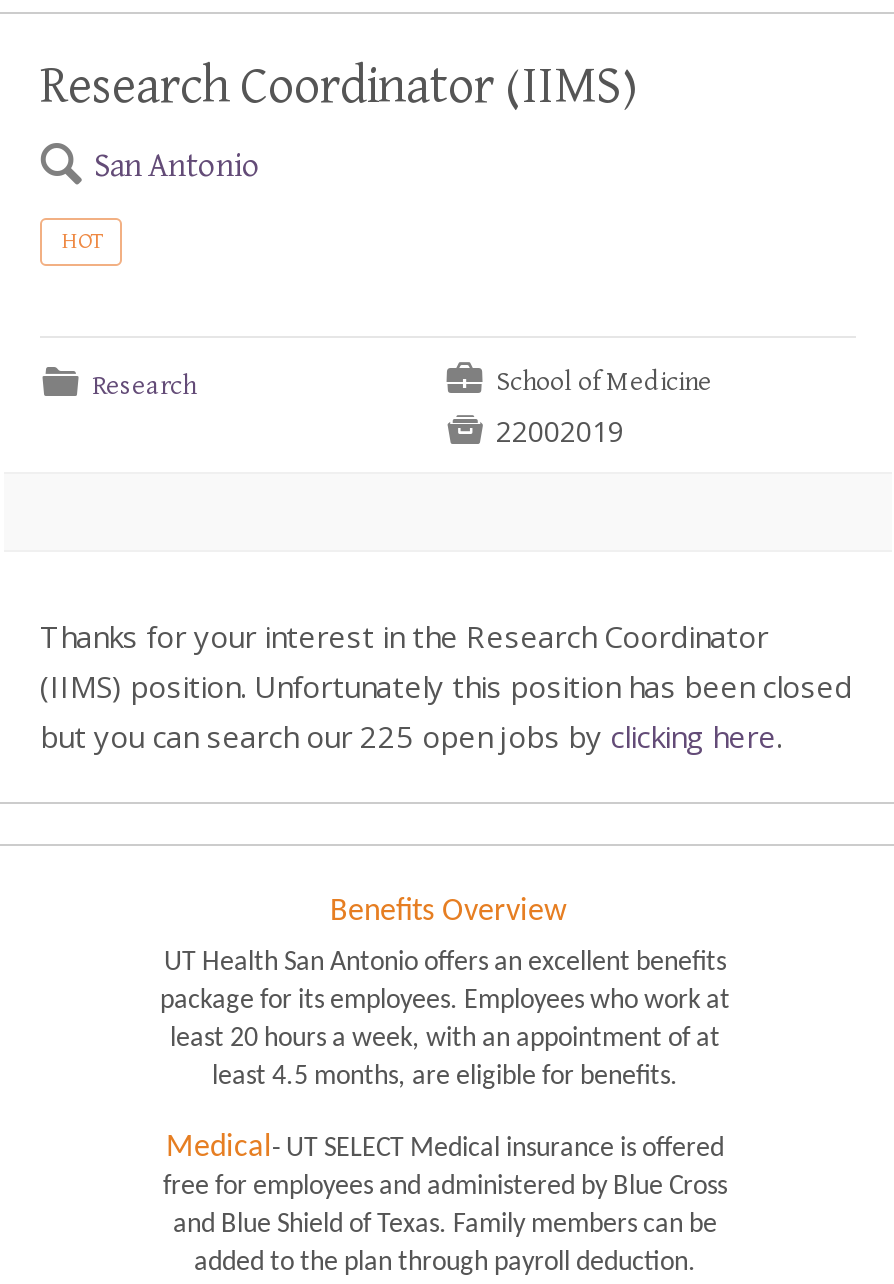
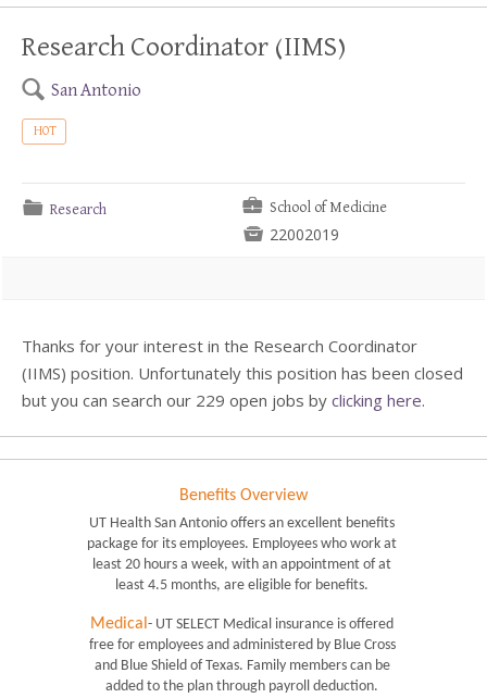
- but you can search our 225 open jobs by clicking here.
+ but you can search our 229 open jobs by clicking here.
